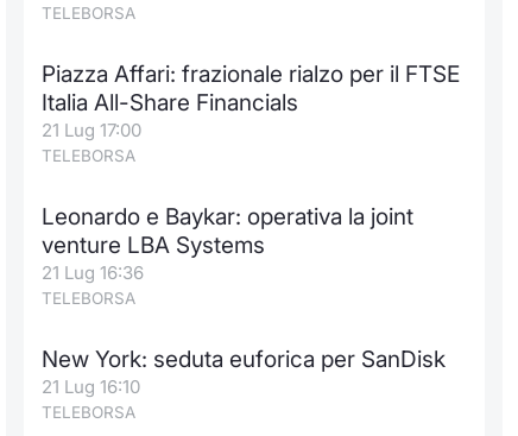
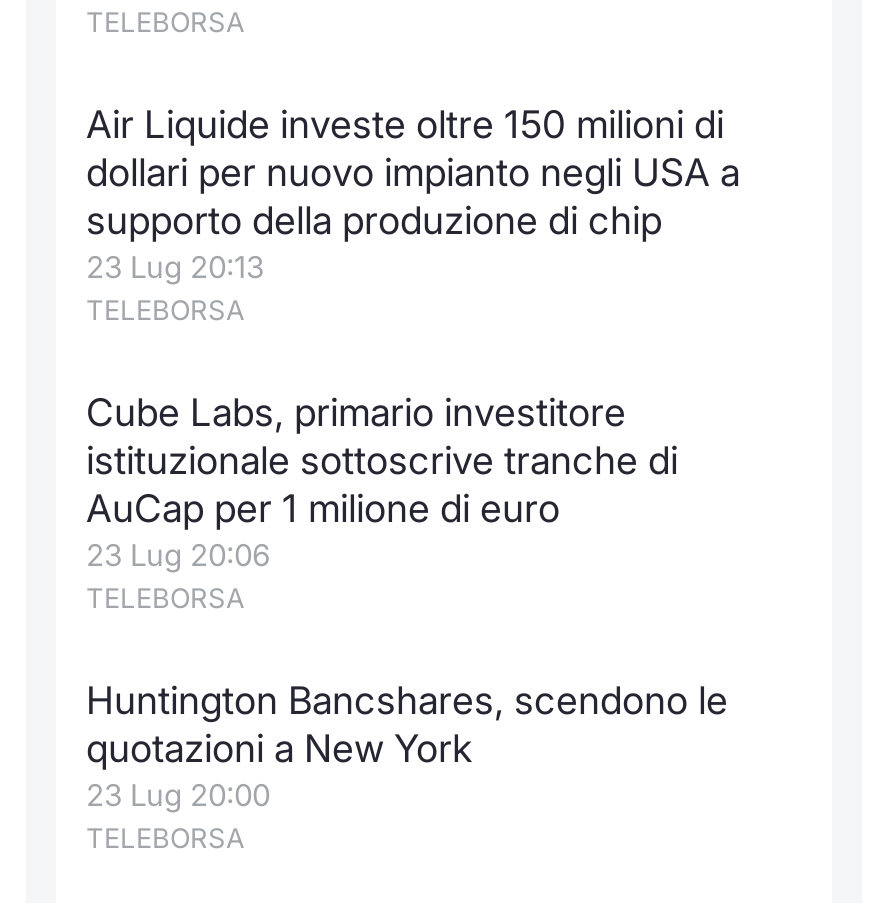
- Piazza Affari: frazionale rialzo per il FTSE
- Italia All-Share Financials
- 21 Lug 17:00
+ Air Liquide investe oltre 150 milioni di
+ dollari per nuovo impianto negli USA a
+ supporto della produzione di chip
+ 23 Lug 20:13

- Leonardo e Baykar: operativa la joint
- venture LBA Systems
- 21 Lug 16:36
+ Cube Labs, primario investitore
+ istituzionale sottoscrive tranche di
+ AuCap per 1 milione di euro
+ 23 Lug 20:06

- New York: seduta euforica per SanDisk
- 21 Lug 16:10
+ Huntington Bancshares, scendono le
+ quotazioni a New York
+ 23 Lug 20:00
